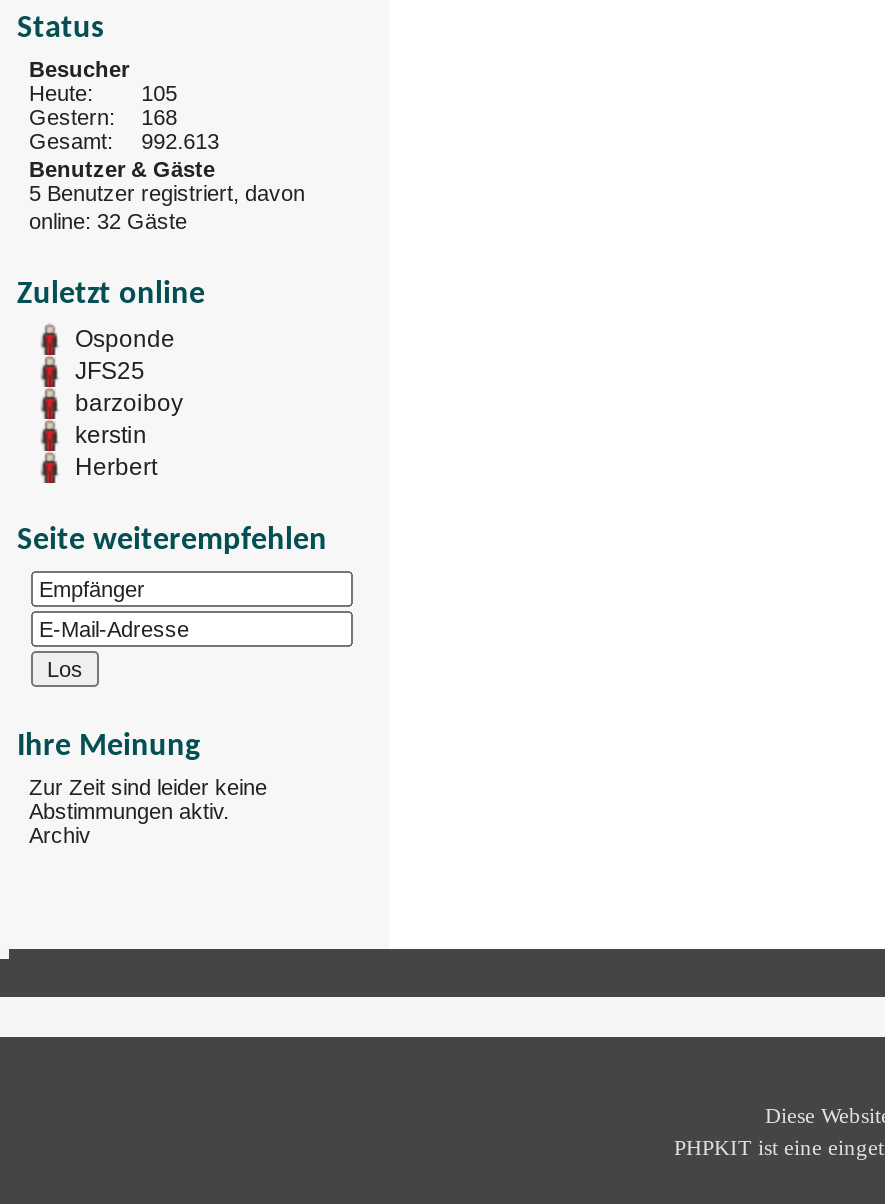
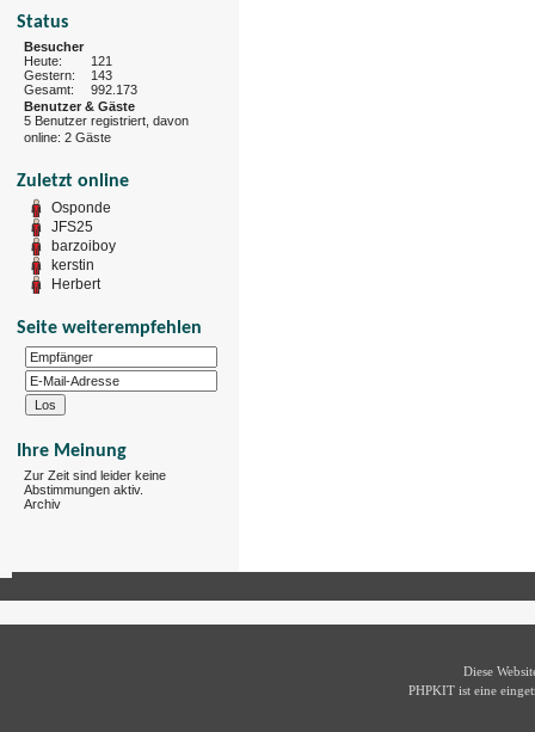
- 105
+ 121

- Gestern: 168
+ Gestern: 143

- Gesamt: 992.613
+ Gesamt: 992.173

- online: 32 Gäste
+ online: 2 Gäste
